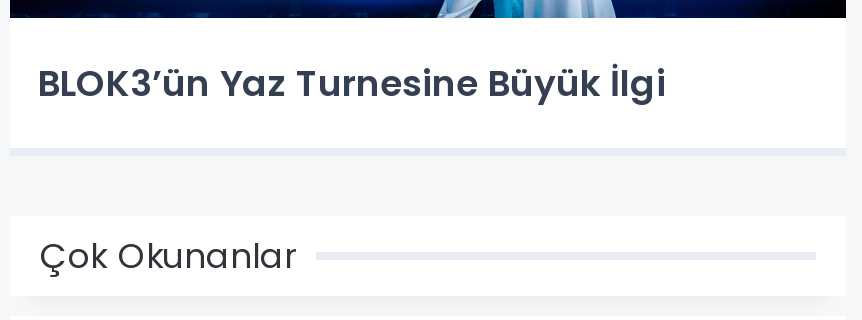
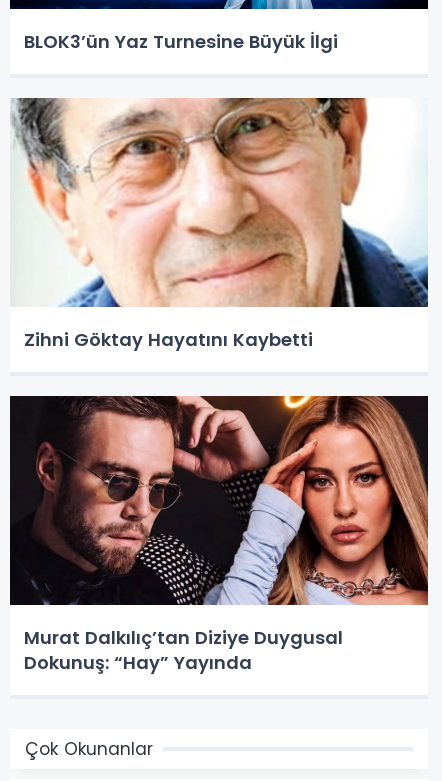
+ [image]
+ Zihni Göktay Hayatını Kaybetti

+ [image]
+ Murat Dalkılıç’tan Diziye Duygusal
+ Dokunuş: “Hay” Yayında
